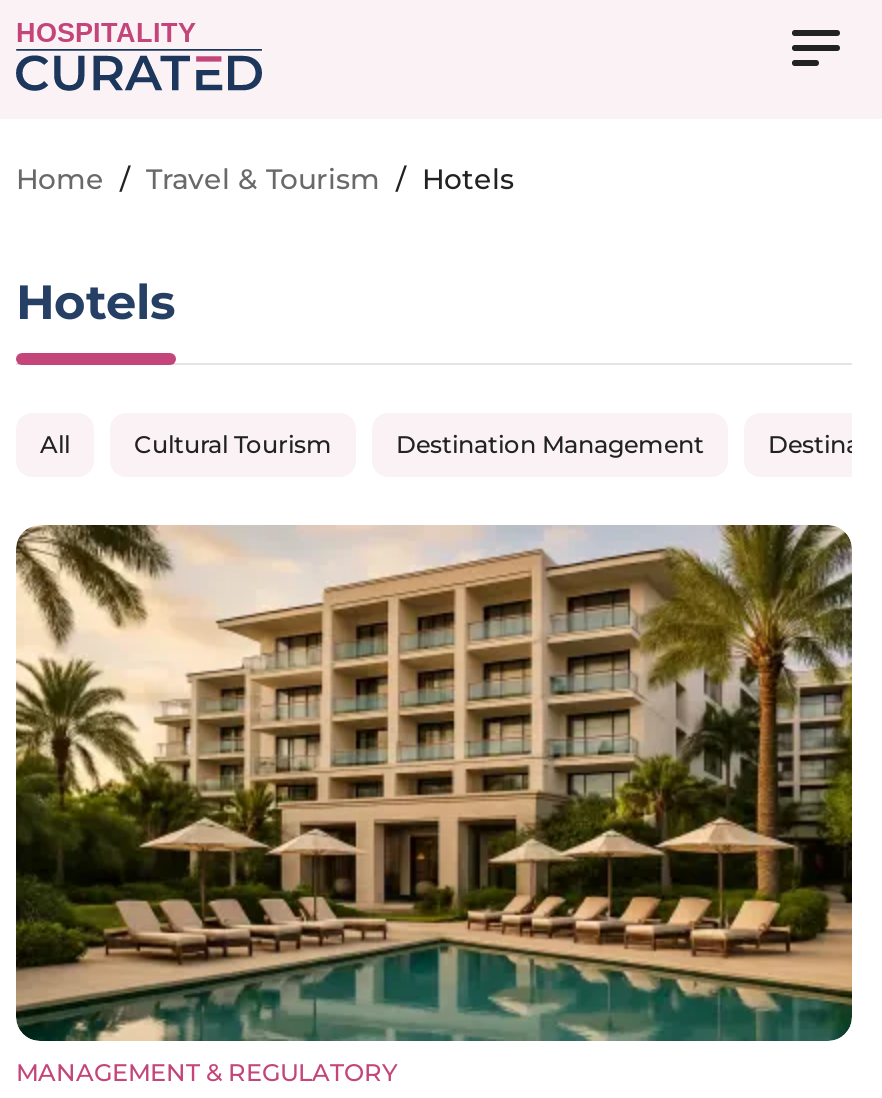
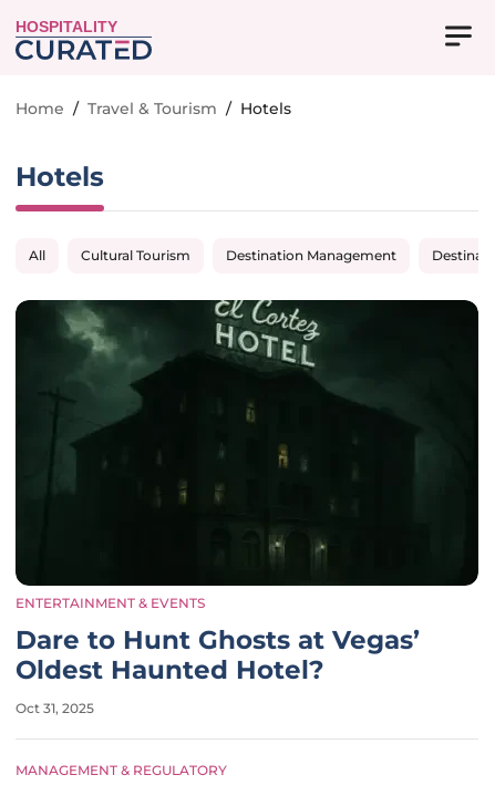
+ ENTERTAINMENT & EVENTS
+ Dare to Hunt Ghosts at Vegas’
+ Oldest Haunted Hotel?
+ Oct 31, 2025

- [image]
+ [image]
